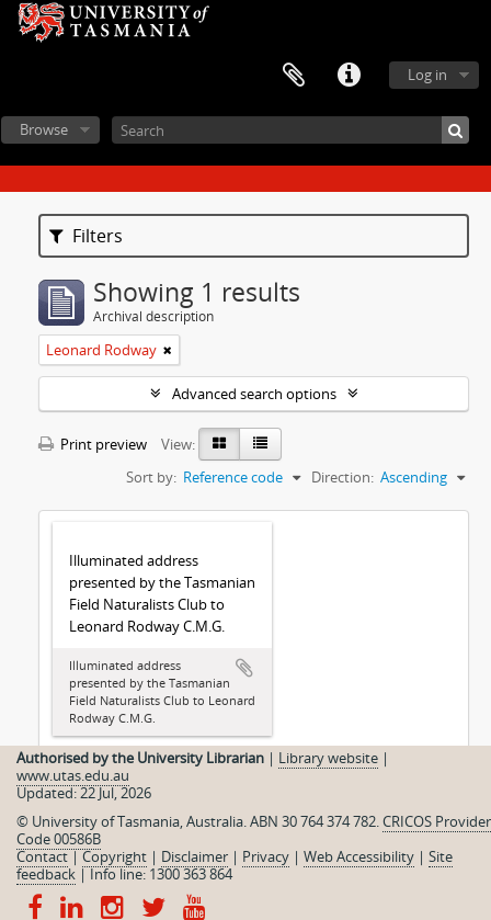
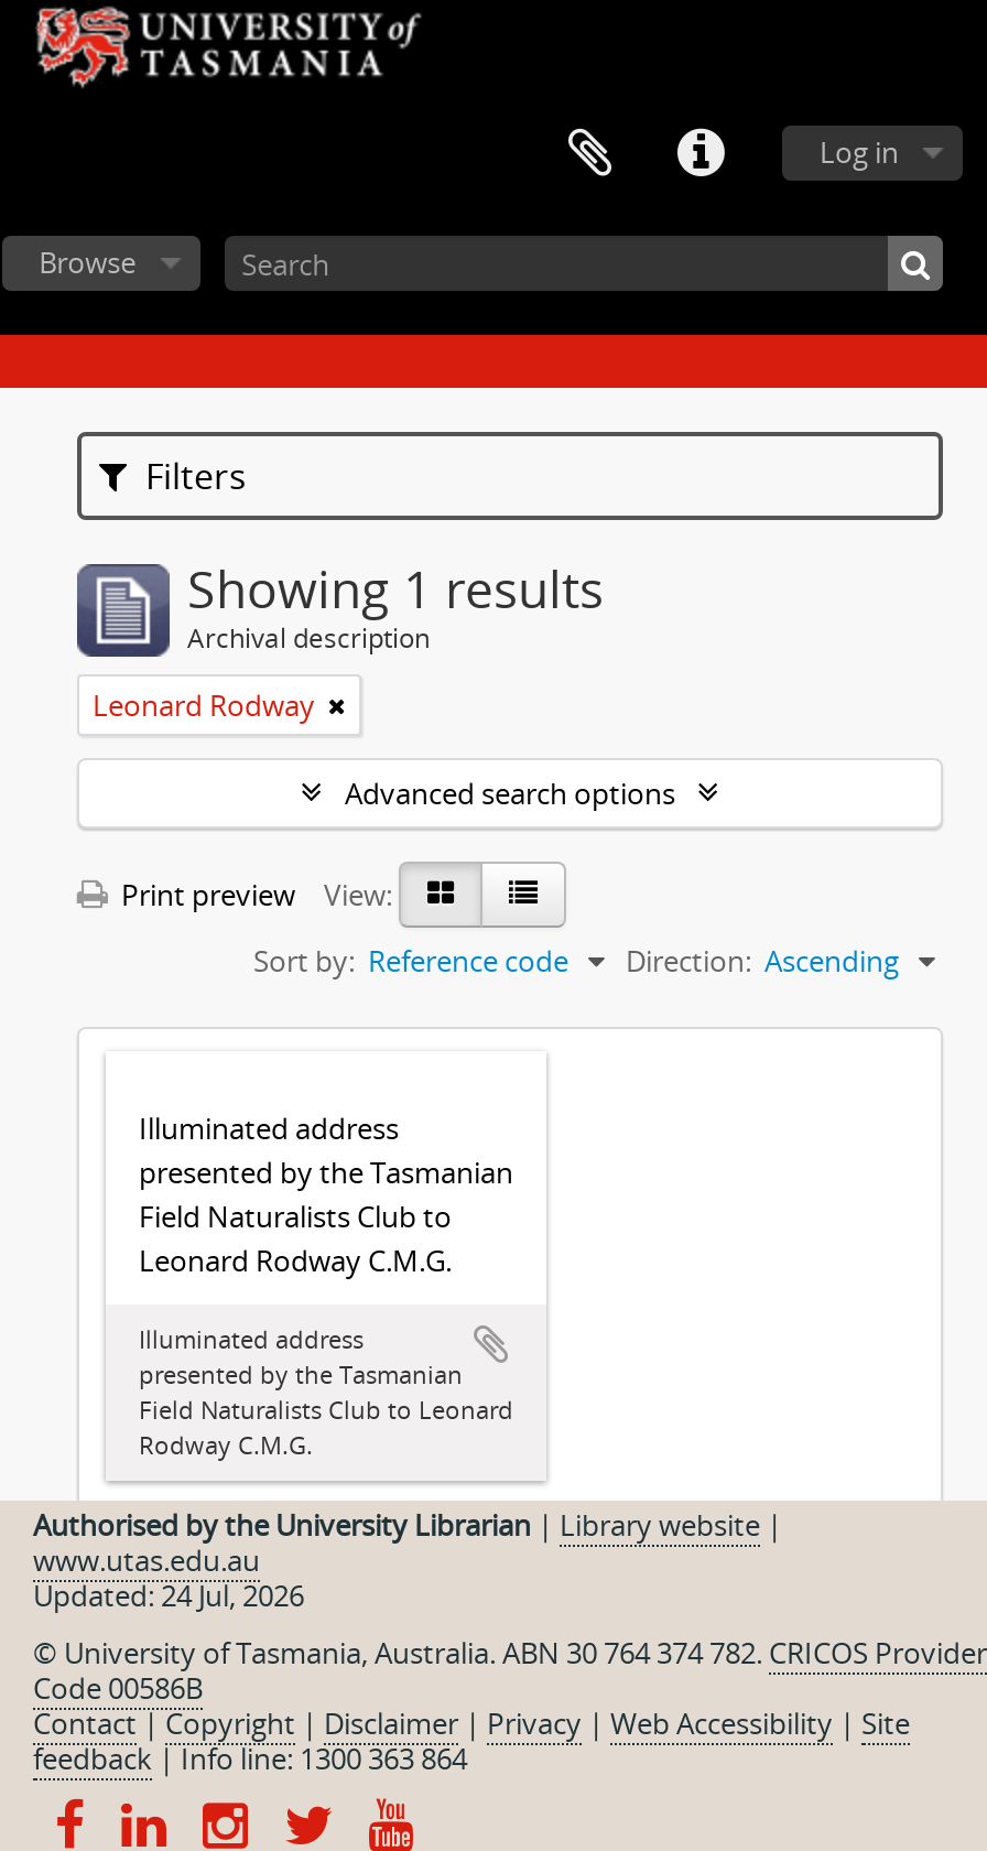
- Updated: 22 Jul, 2026
+ Updated: 24 Jul, 2026
